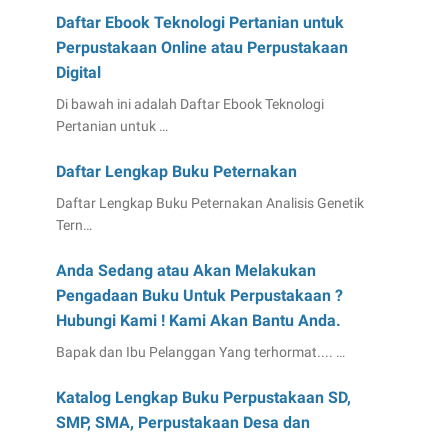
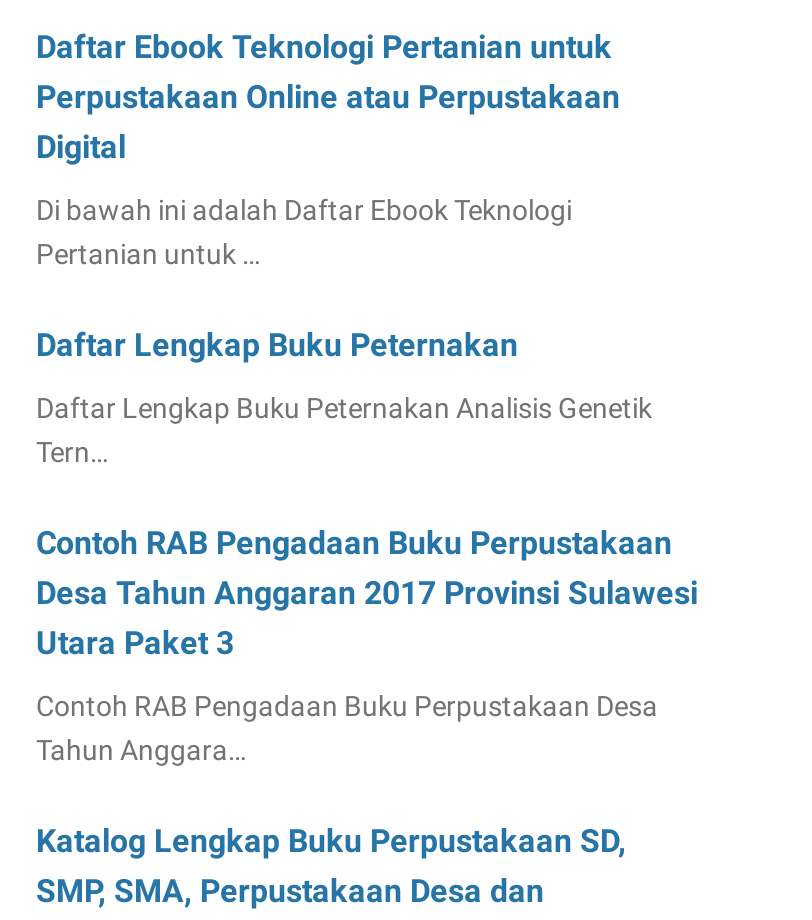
- Anda Sedang atau Akan Melakukan
- Pengadaan Buku Untuk Perpustakaan ?
- Hubungi Kami ! Kami Akan Bantu Anda.
+ Contoh RAB Pengadaan Buku Perpustakaan
+ Desa Tahun Anggaran 2017 Provinsi Sulawesi
+ Utara Paket 3

- Bapak dan Ibu Pelanggan Yang terhormat.... …
+ Contoh RAB Pengadaan Buku Perpustakaan Desa
+ Tahun Anggara…
